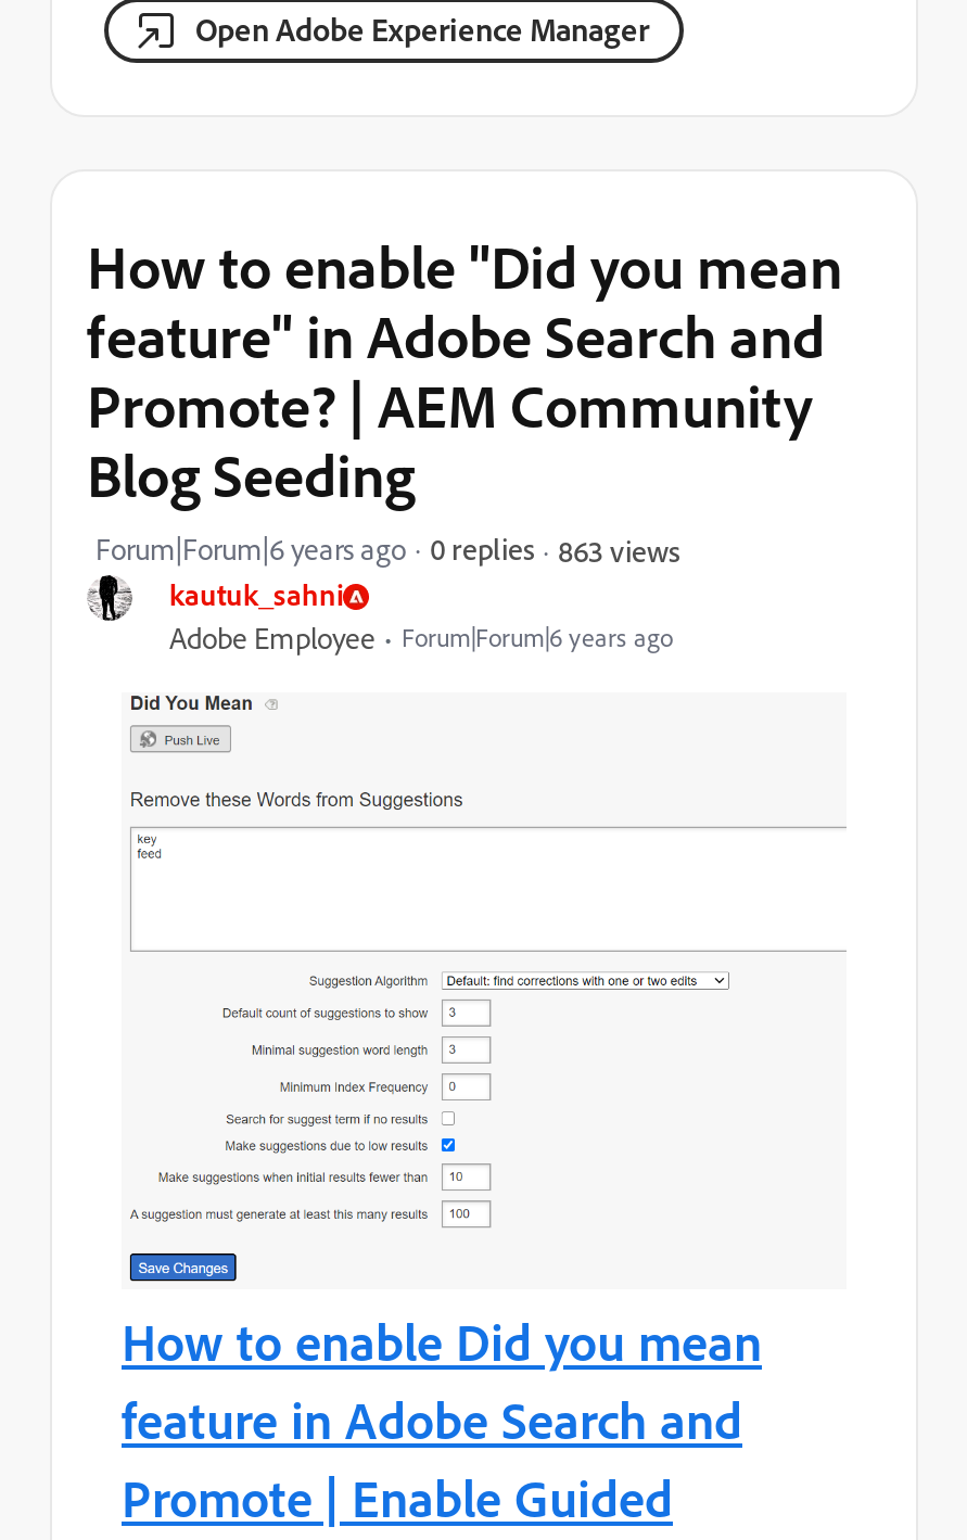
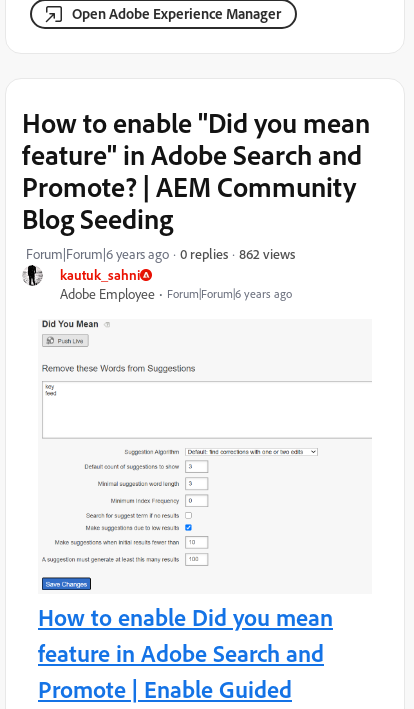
- 863 views
+ 862 views
